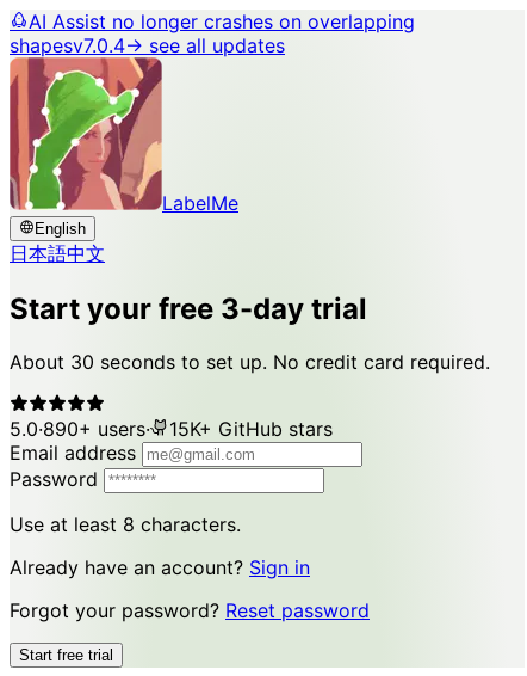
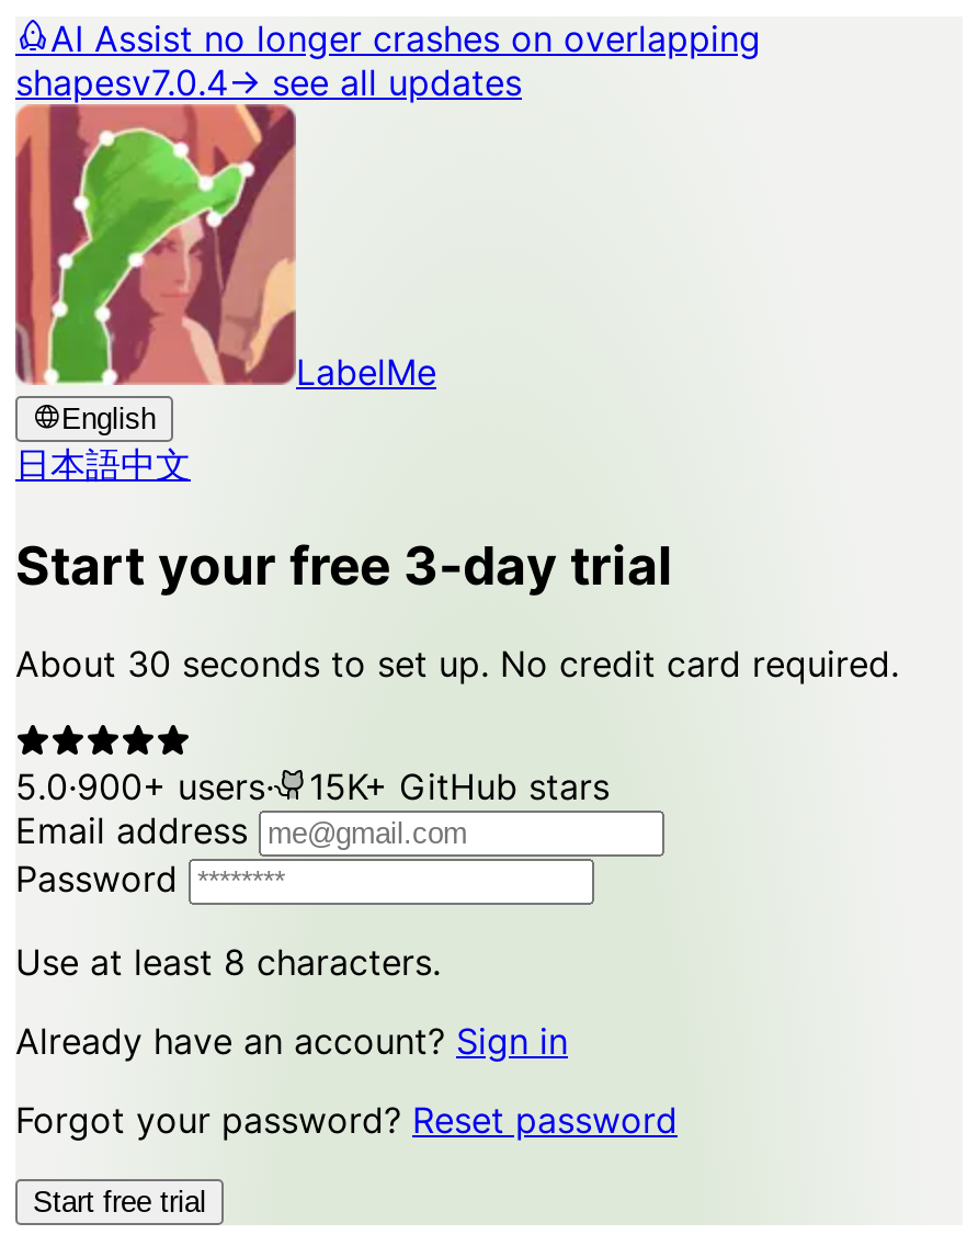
- 5.0·890+ users· 15K+ GitHub stars
+ 5.0·900+ users· 15K+ GitHub stars
